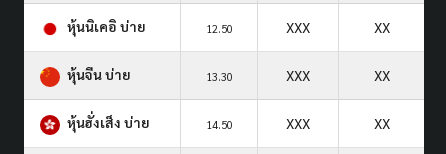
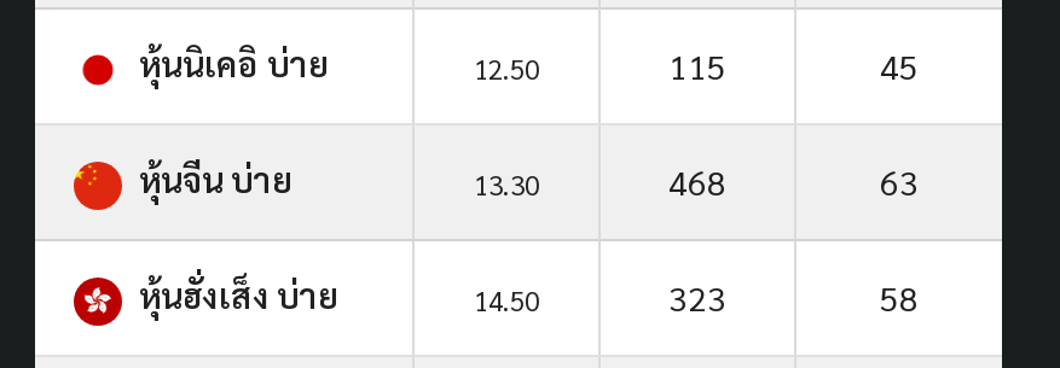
- XXX
- XX
+ 115
+ 45

- XXX
- XX
+ 468
+ 63

- XXX
- XX
+ 323
+ 58
